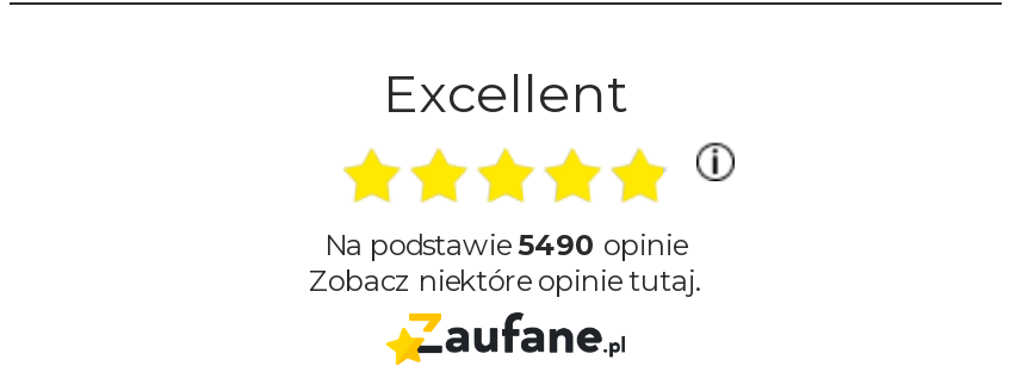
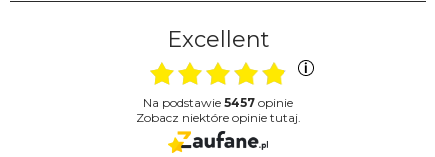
- na podstawie 5490 opinie
+ na podstawie 5457 opinie
